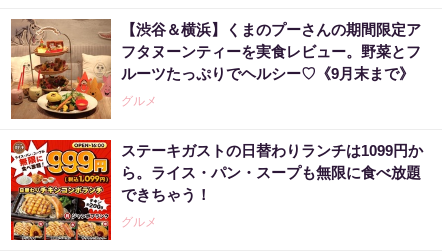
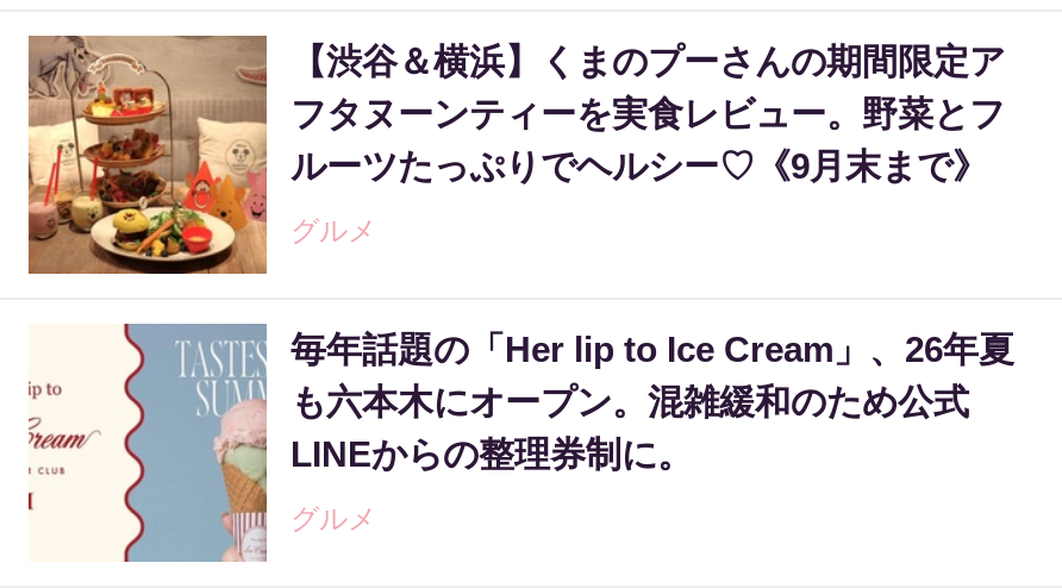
- [image]
- ステーキガストの日替わりランチは1099円か
- ら。ライス・パン・スープも無限に食べ放題
- できちゃう！
+ [image]
+ 毎年話題の「Her lip to Ice Cream」、26年夏
+ も六本木にオープン。混雑緩和のため公式
+ LINEからの整理券制に。
